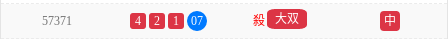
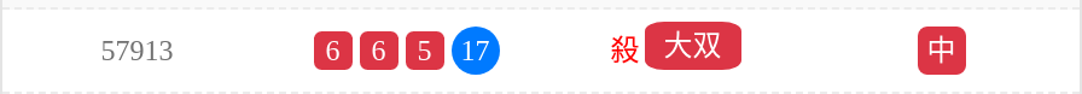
- 57371
- 4
- 2
- 1
- 07
+ 57913
+ 6
+ 6
+ 5
+ 17
